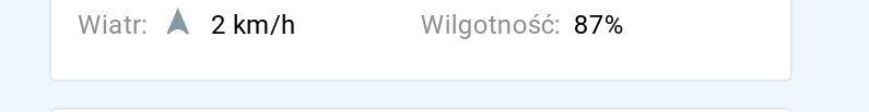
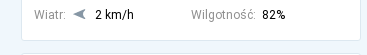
- Wilgotność: 87%
+ Wilgotność: 82%
